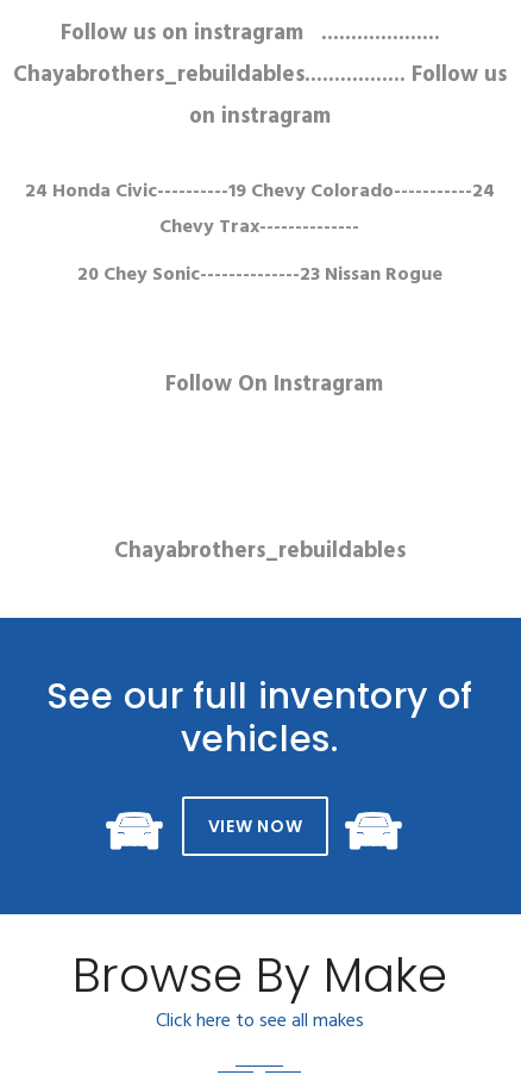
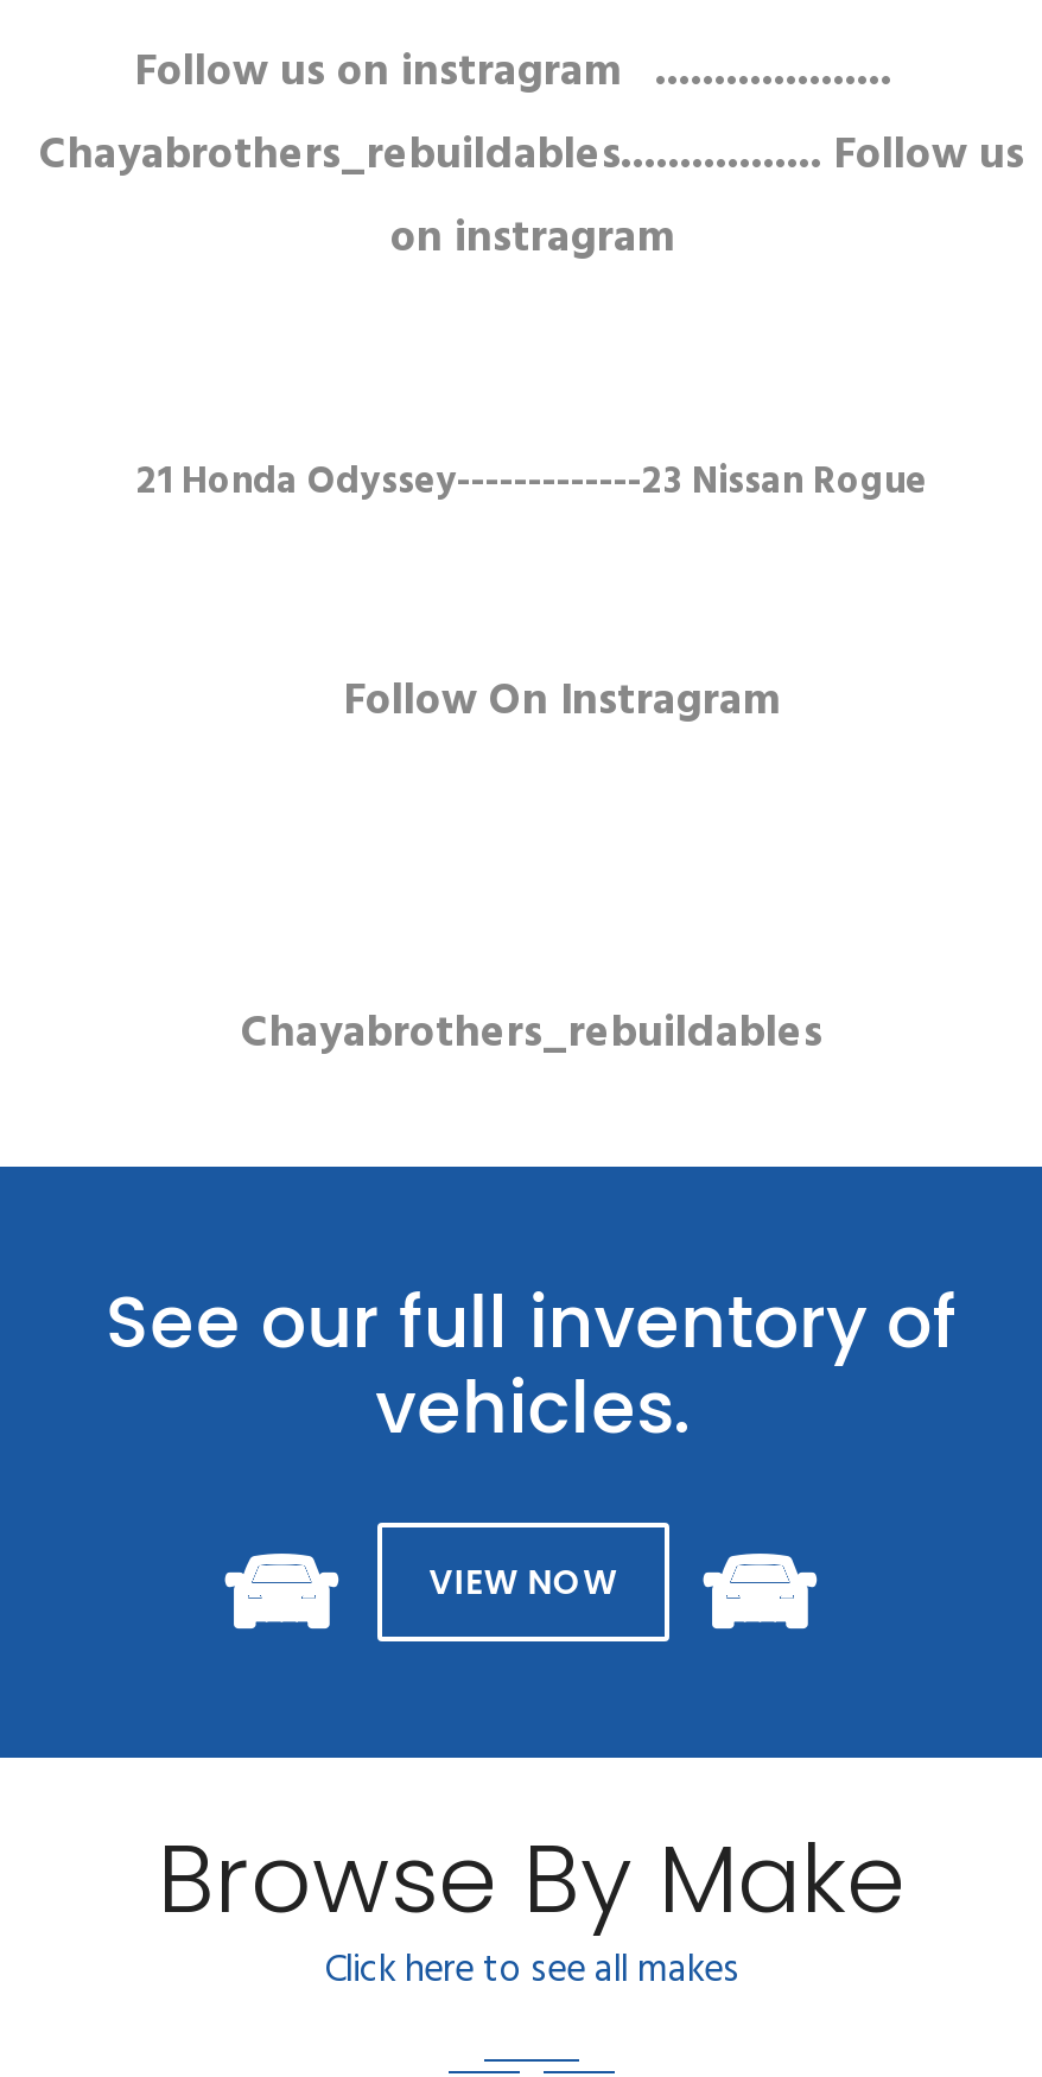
- 24 Honda Civic----------19 Chevy Colorado-----------24
- Chevy Trax--------------
- 20 Chey Sonic--------------23 Nissan Rogue
+ 21 Honda Odyssey-------------23 Nissan Rogue
